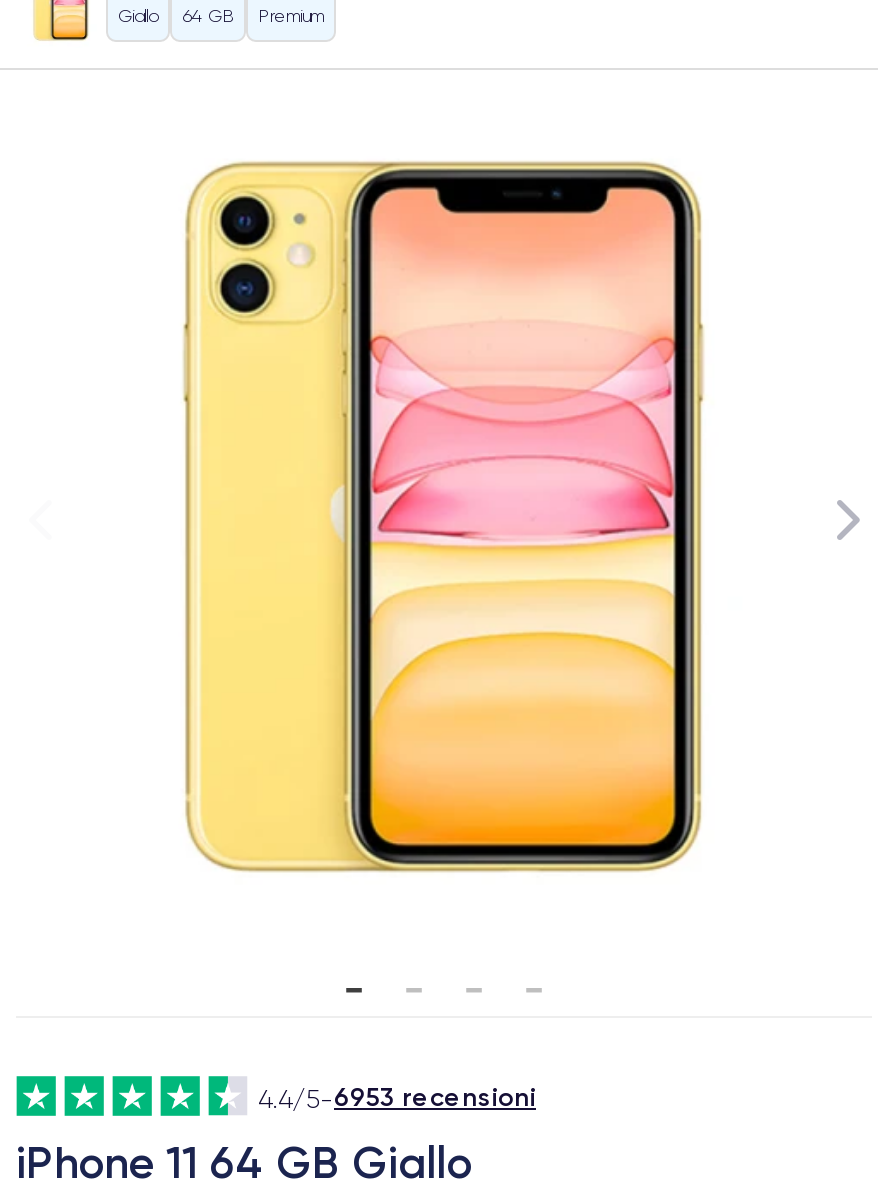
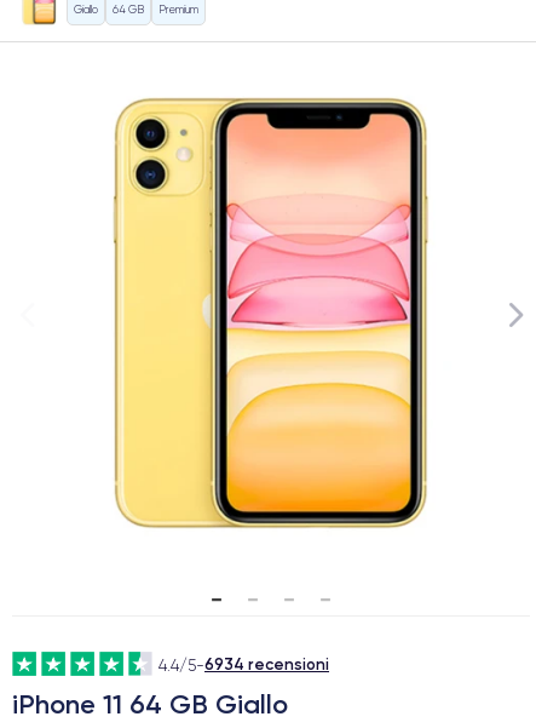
- 4.4/5-6953 recensioni
+ 4.4/5-6934 recensioni
